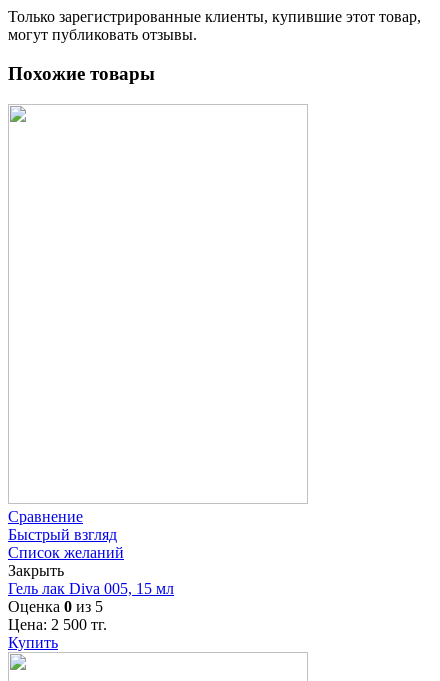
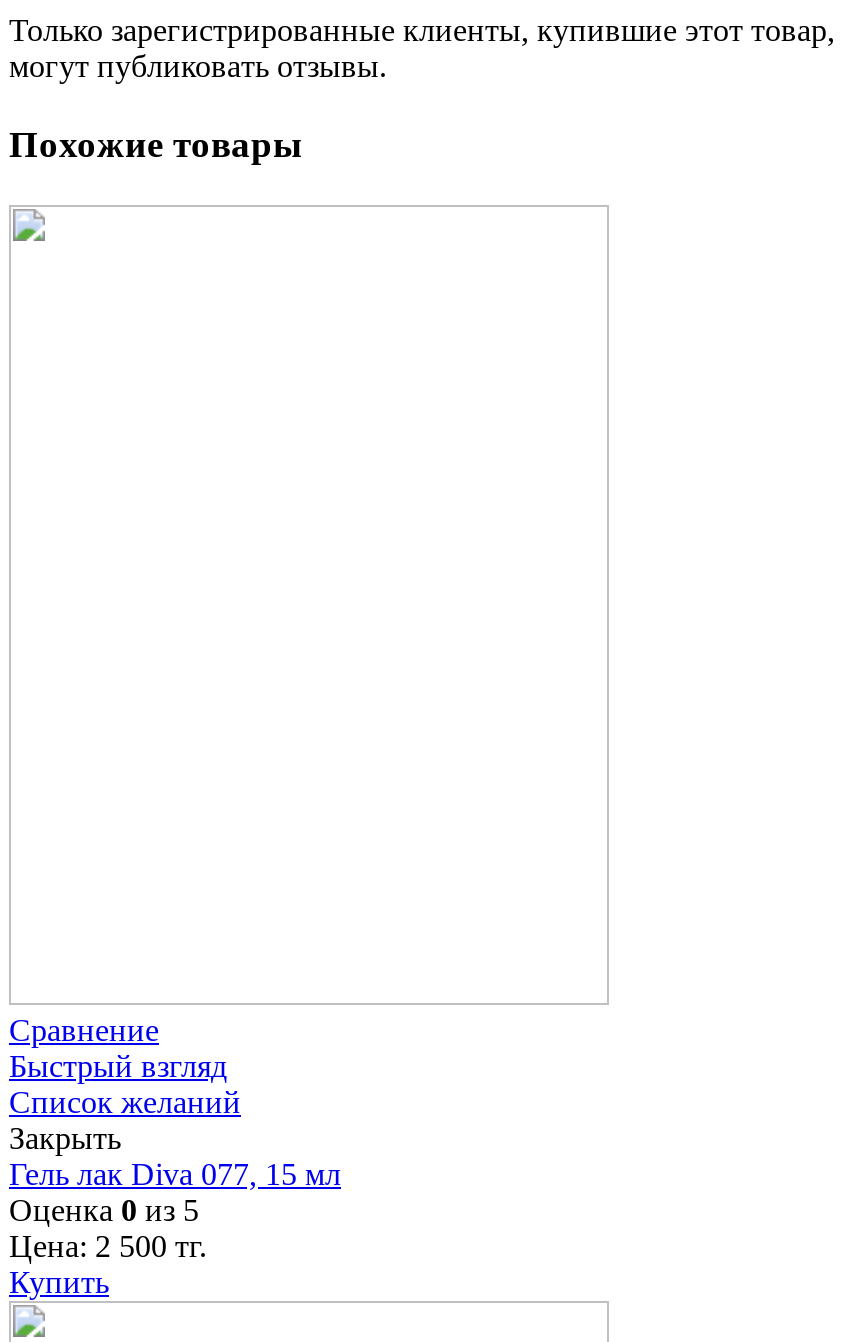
- Гель лак Diva 005, 15 мл
+ Гель лак Diva 077, 15 мл
